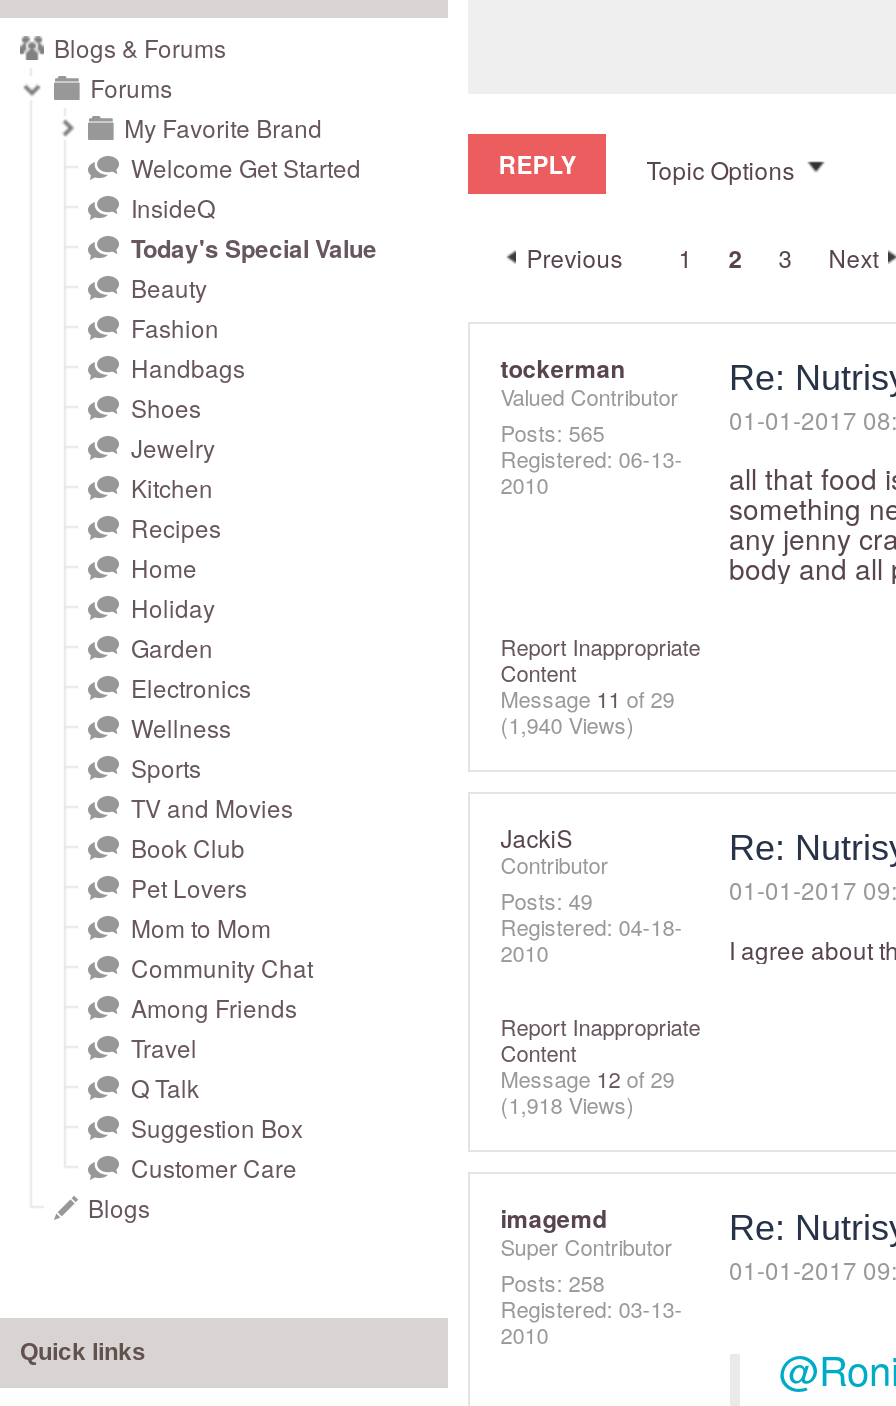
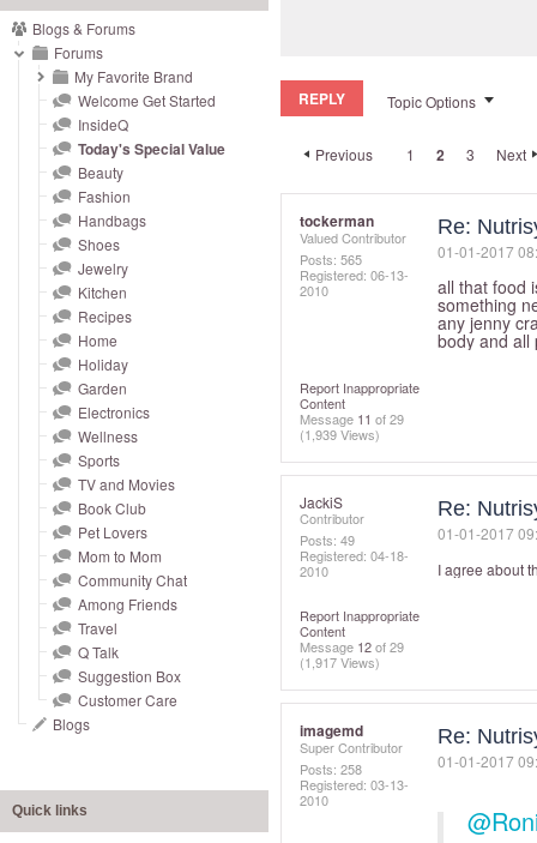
- (1,940 Views)
+ (1,939 Views)

- (1,918 Views)
+ (1,917 Views)
